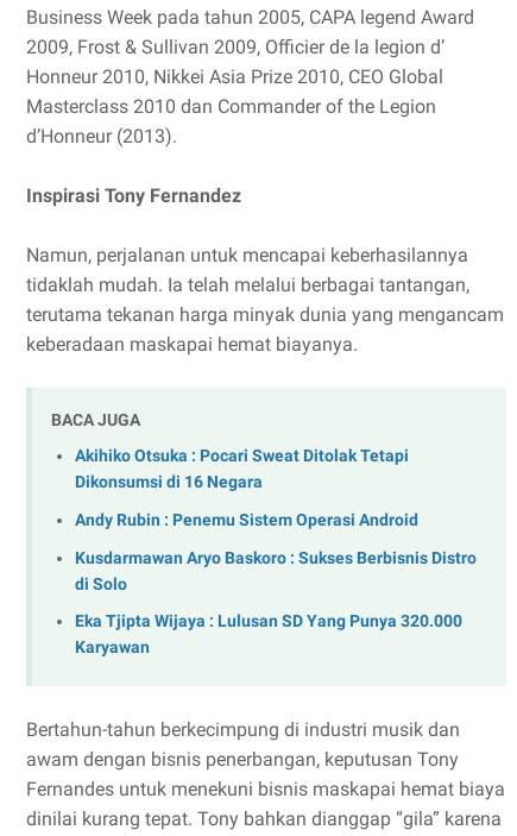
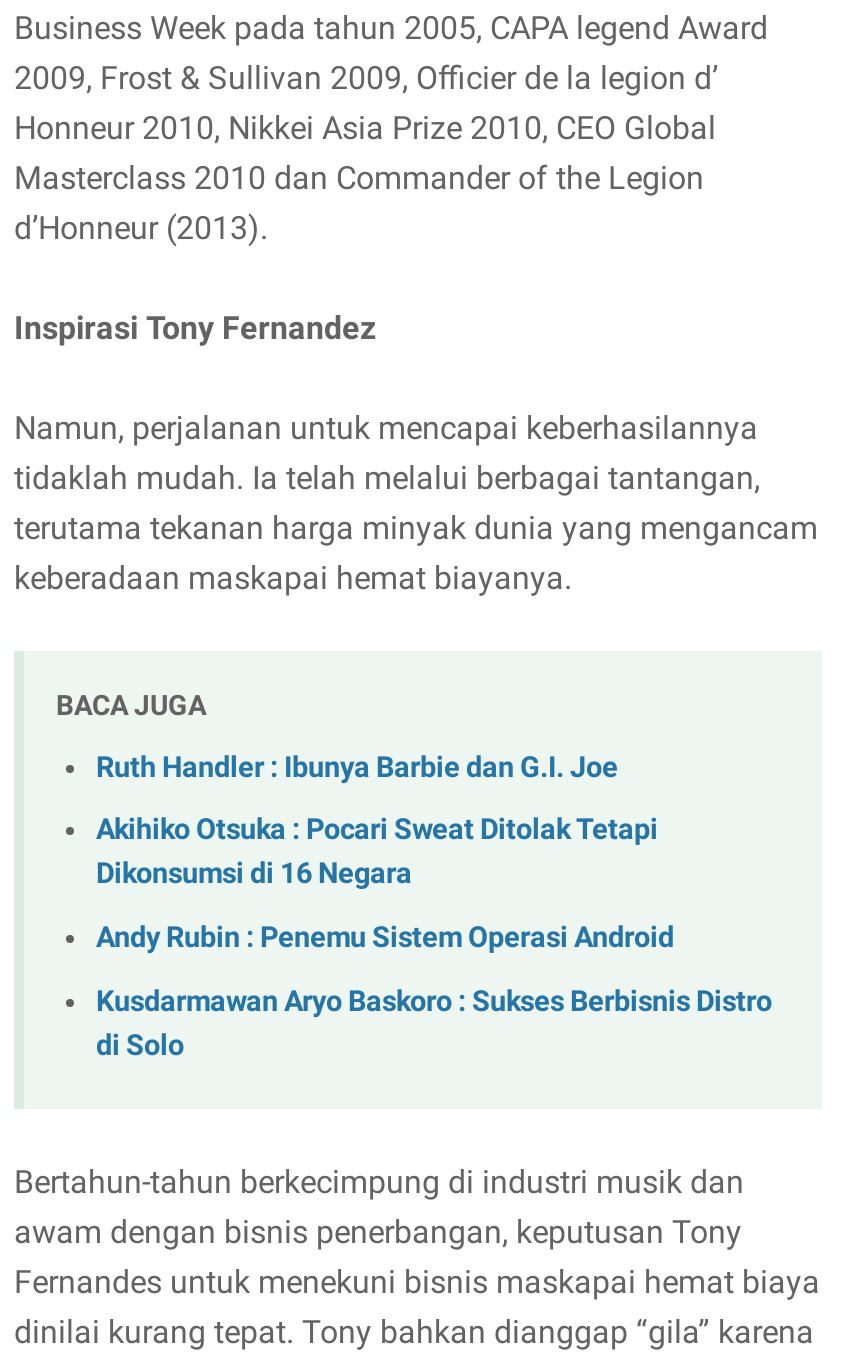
+ Ruth Handler : Ibunya Barbie dan G.I. Joe

moved down: Akihiko Otsuka : Pocari Sweat Ditolak Tetapi | Dikonsumsi di 16 Negara | Andy Rubin : Penemu Sistem Operasi Android | Kusdarmawan Aryo Baskoro : Sukses Berbisnis Distro | di Solo

- Eka Tjipta Wijaya : Lulusan SD Yang Punya 320.000
- Karyawan
